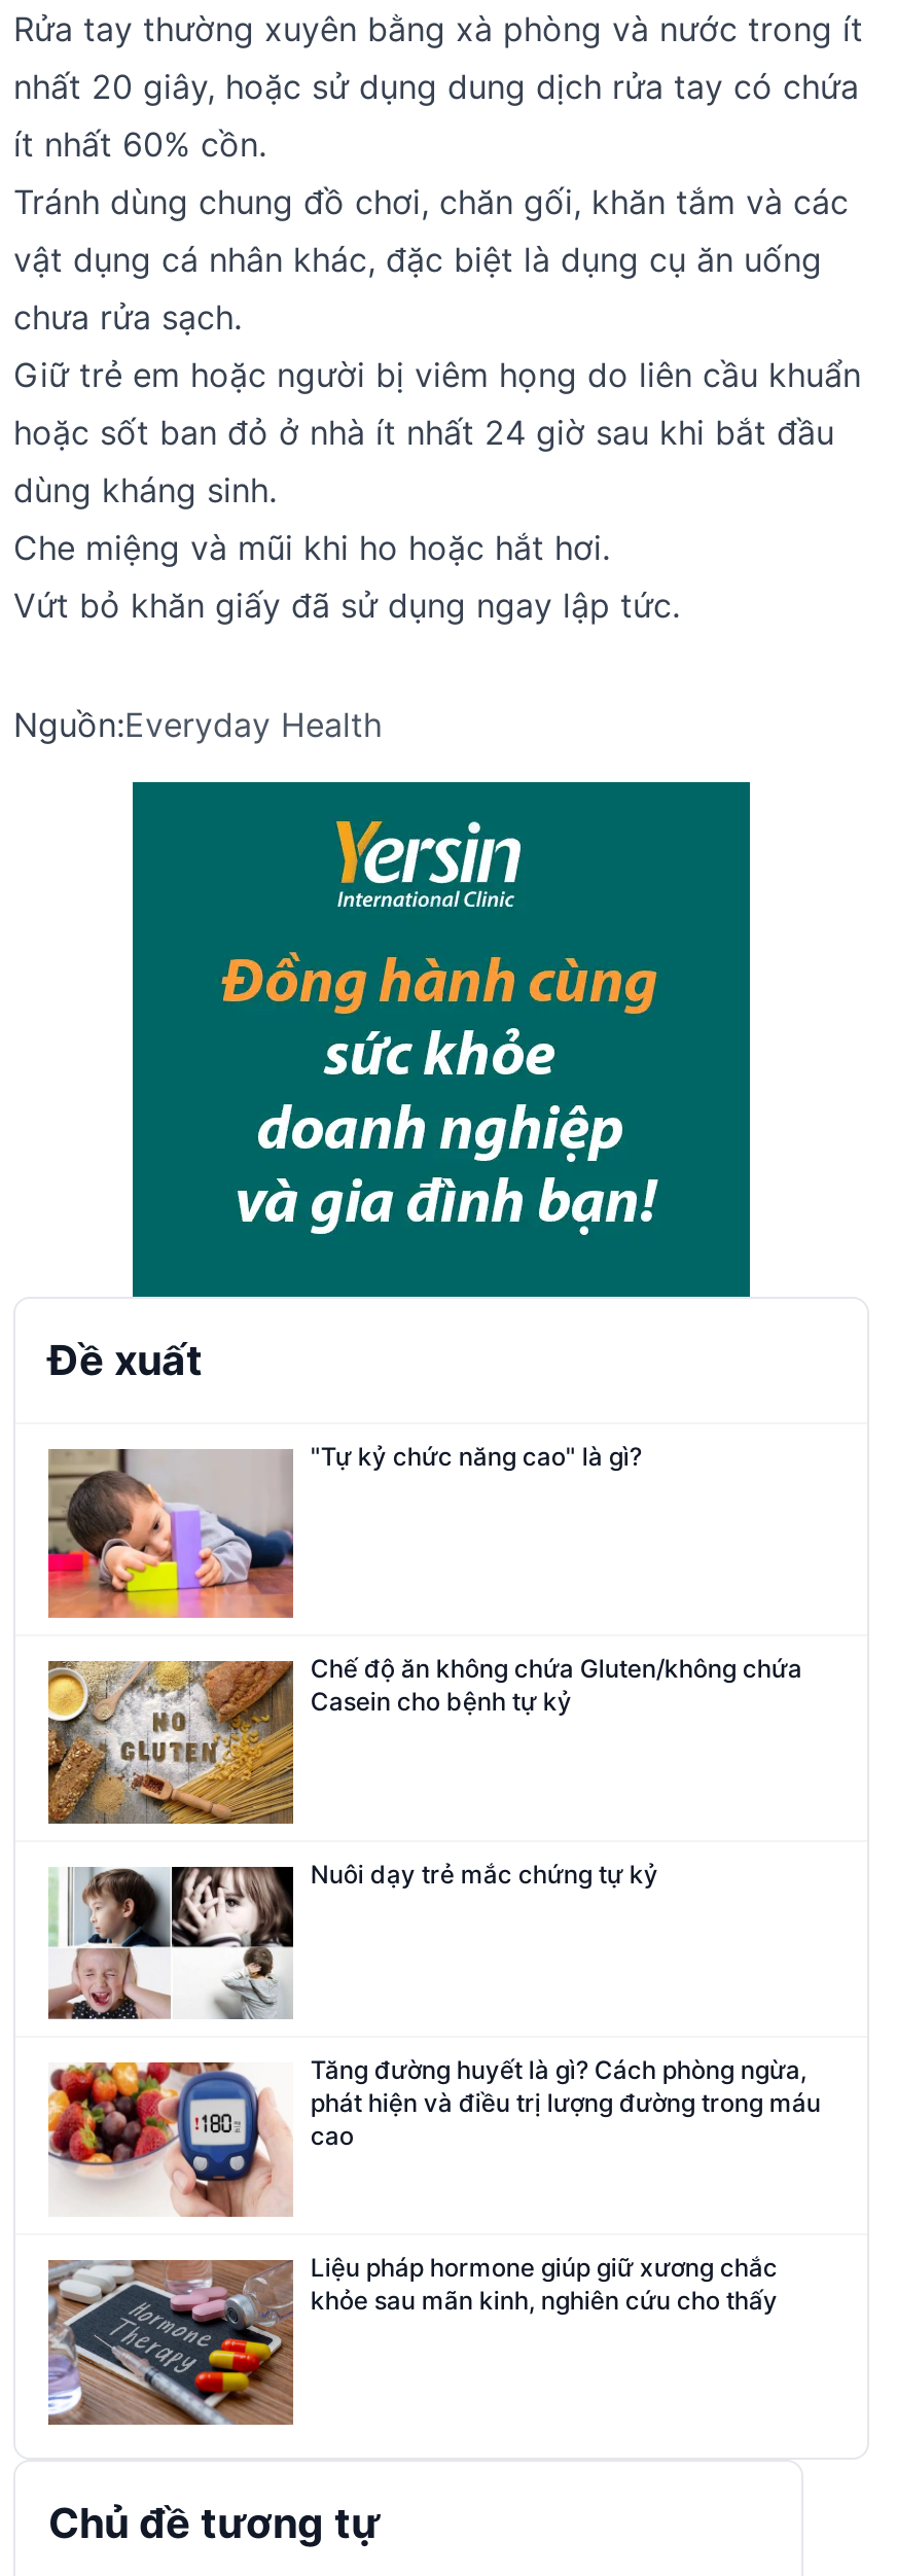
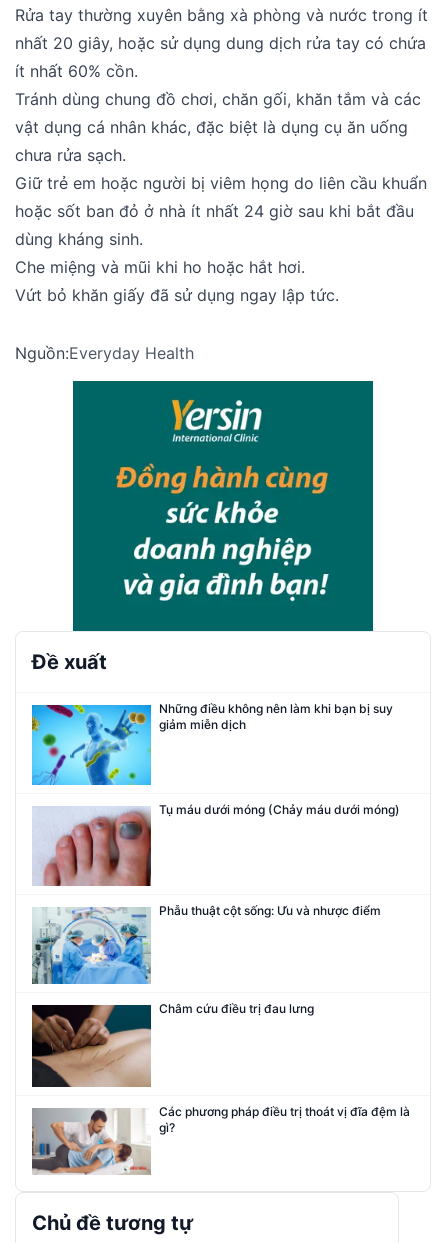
- [image]
- "Tự kỷ chức năng cao" là gì?
+ [image]
+ Những điều không nên làm khi bạn bị suy
+ giảm miễn dịch

- [image]
- Chế độ ăn không chứa Gluten/không chứa
- Casein cho bệnh tự kỷ
+ [image]
+ Tụ máu dưới móng (Chảy máu dưới móng)

- [image]
- Nuôi dạy trẻ mắc chứng tự kỷ
+ [image]
+ Phẫu thuật cột sống: Ưu và nhược điểm

- [image]
- Tăng đường huyết là gì? Cách phòng ngừa,
- phát hiện và điều trị lượng đường trong máu
- cao
+ [image]
+ Châm cứu điều trị đau lưng

- [image]
- Liệu pháp hormone giúp giữ xương chắc
- khỏe sau mãn kinh, nghiên cứu cho thấy
+ [image]
+ Các phương pháp điều trị thoát vị đĩa đệm là
+ gì?
